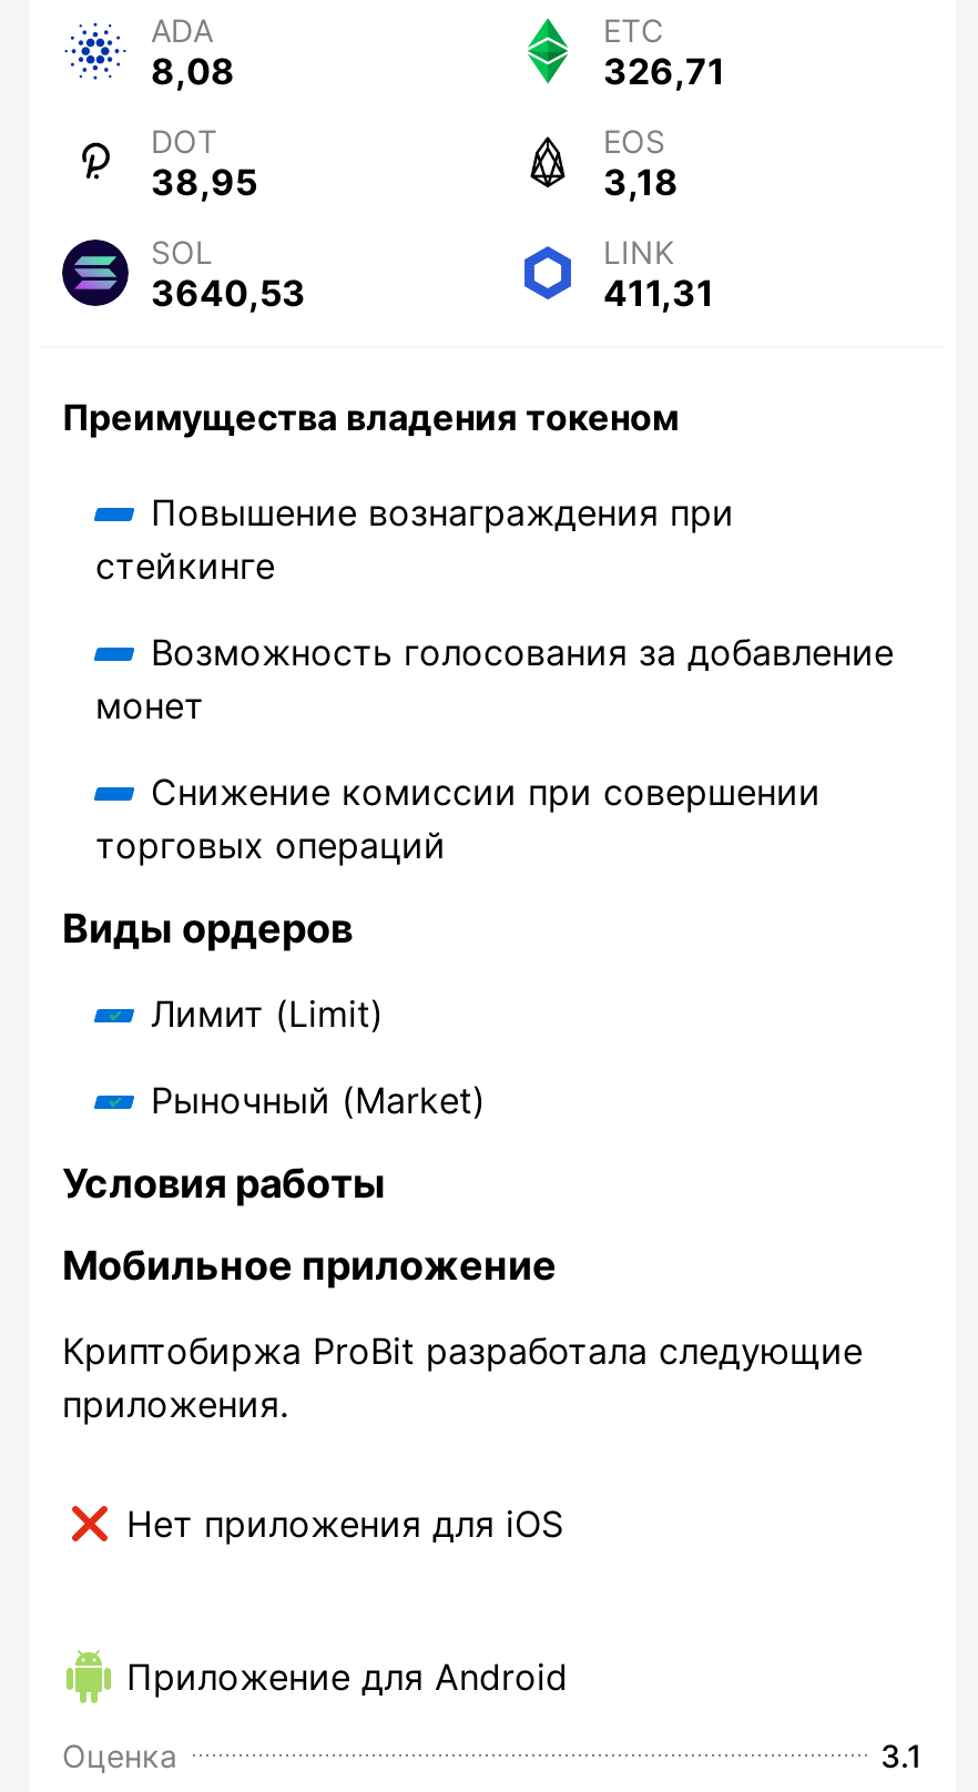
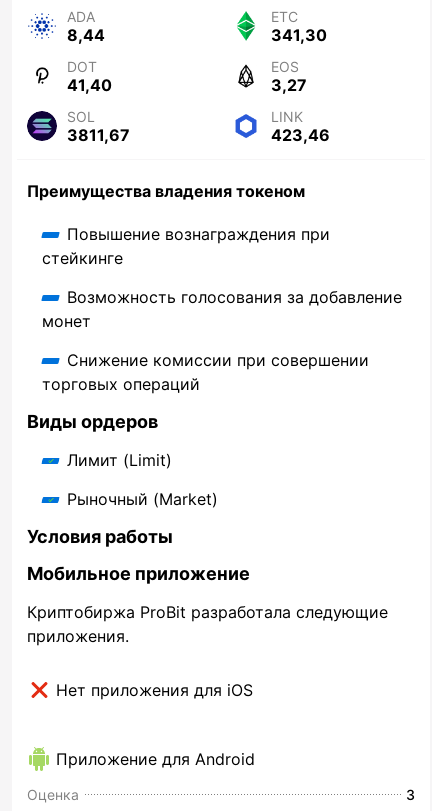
- 8,08
+ 8,44

- 326,71
+ 341,30

- 38,95
+ 41,40

- 3,18
+ 3,27

- 3640,53
+ 3811,67

- 411,31
+ 423,46

- 3.1
+ 3
